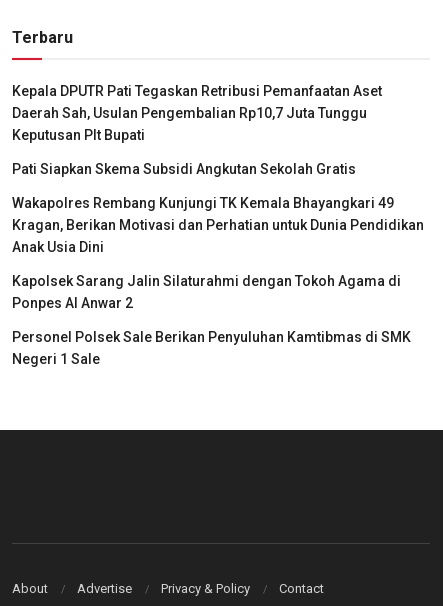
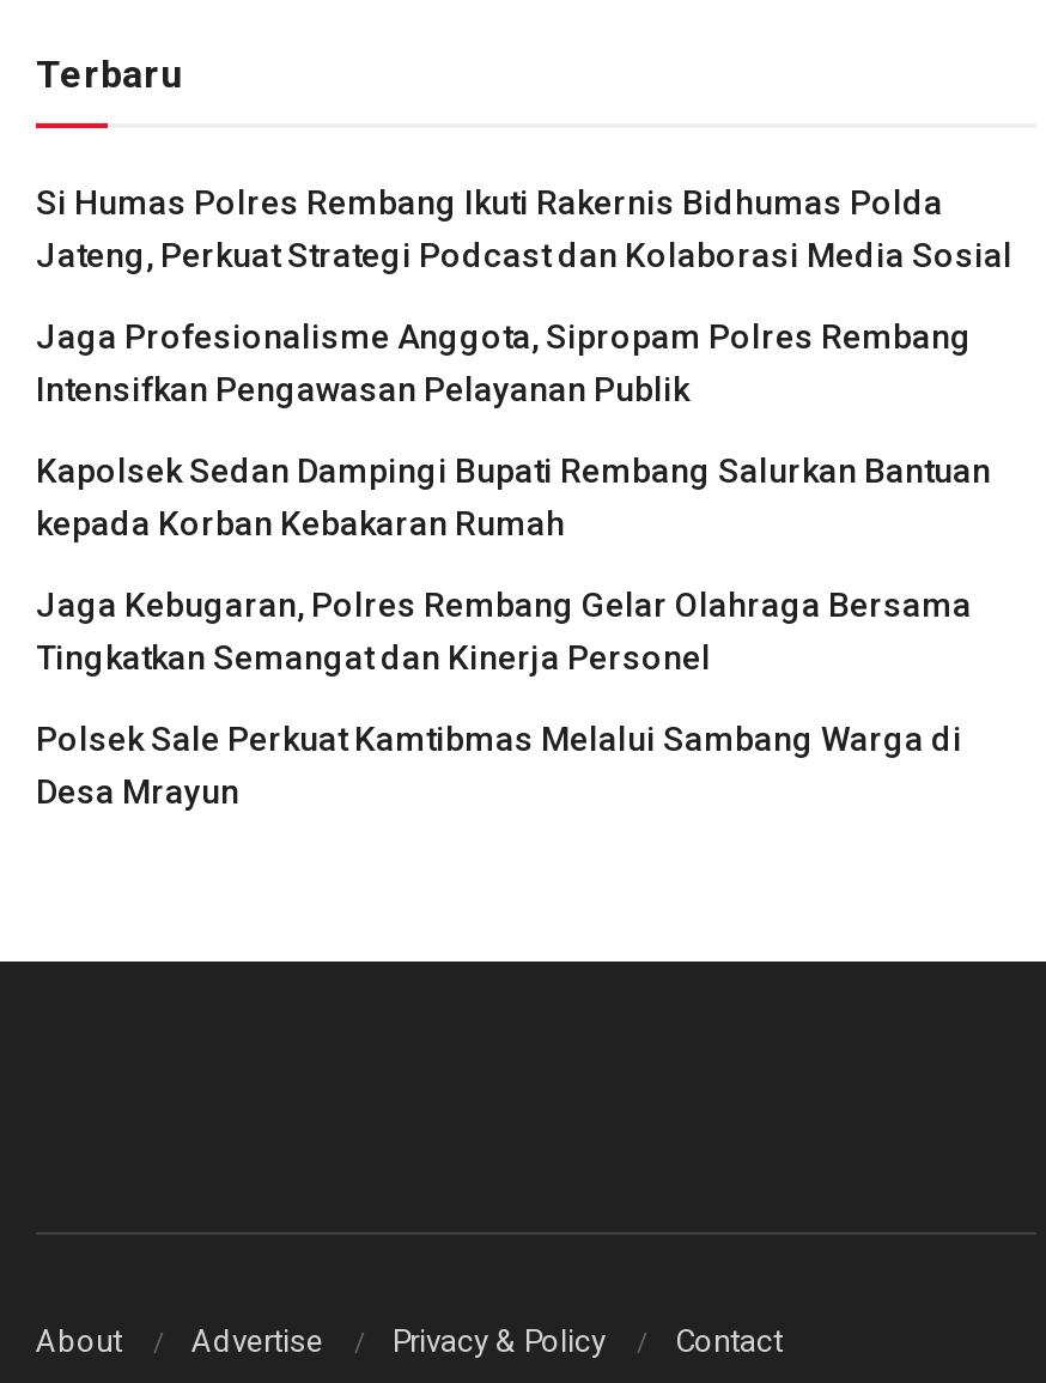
- Kepala DPUTR Pati Tegaskan Retribusi Pemanfaatan Aset
- Daerah Sah, Usulan Pengembalian Rp10,7 Juta Tunggu
- Keputusan Plt Bupati
+ Si Humas Polres Rembang Ikuti Rakernis Bidhumas Polda
+ Jateng, Perkuat Strategi Podcast dan Kolaborasi Media Sosial

- Pati Siapkan Skema Subsidi Angkutan Sekolah Gratis
+ Jaga Profesionalisme Anggota, Sipropam Polres Rembang
+ Intensifkan Pengawasan Pelayanan Publik

- Wakapolres Rembang Kunjungi TK Kemala Bhayangkari 49
- Kragan, Berikan Motivasi dan Perhatian untuk Dunia Pendidikan
- Anak Usia Dini
+ Kapolsek Sedan Dampingi Bupati Rembang Salurkan Bantuan
+ kepada Korban Kebakaran Rumah

- Kapolsek Sarang Jalin Silaturahmi dengan Tokoh Agama di
- Ponpes Al Anwar 2
+ Jaga Kebugaran, Polres Rembang Gelar Olahraga Bersama
+ Tingkatkan Semangat dan Kinerja Personel

- Personel Polsek Sale Berikan Penyuluhan Kamtibmas di SMK
- Negeri 1 Sale
+ Polsek Sale Perkuat Kamtibmas Melalui Sambang Warga di
+ Desa Mrayun
